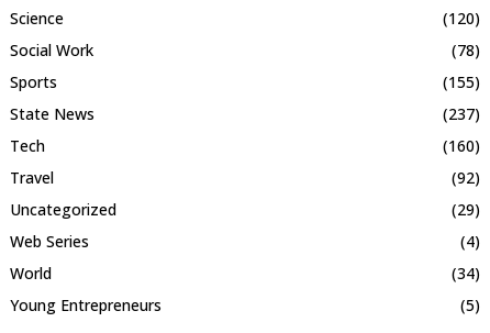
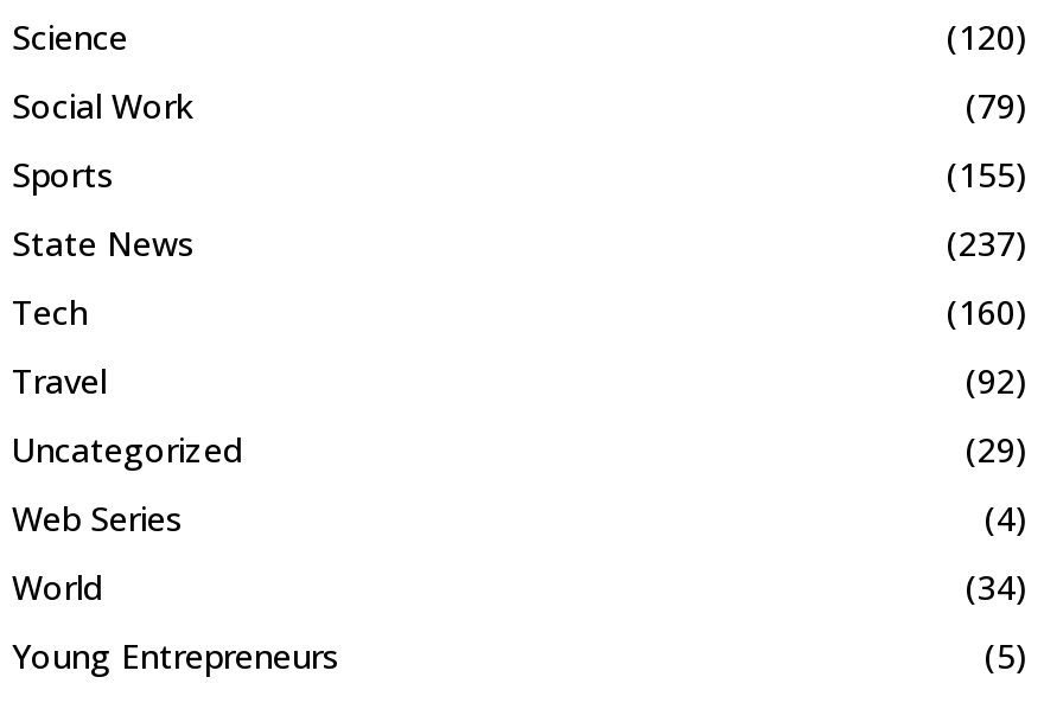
- (78)
+ (79)
